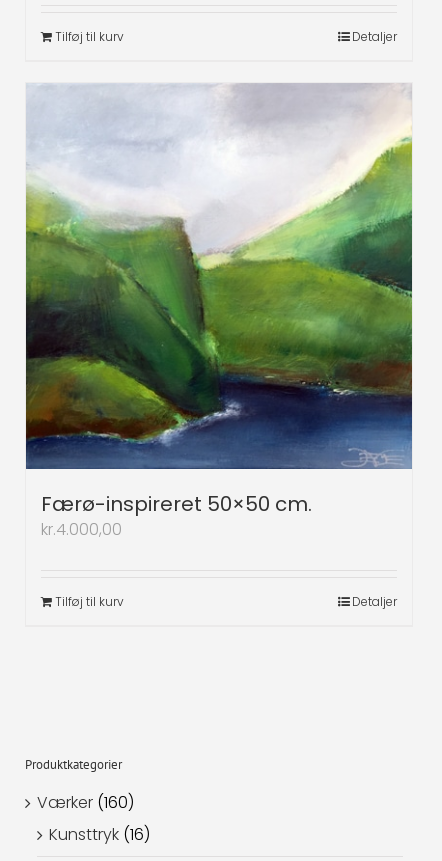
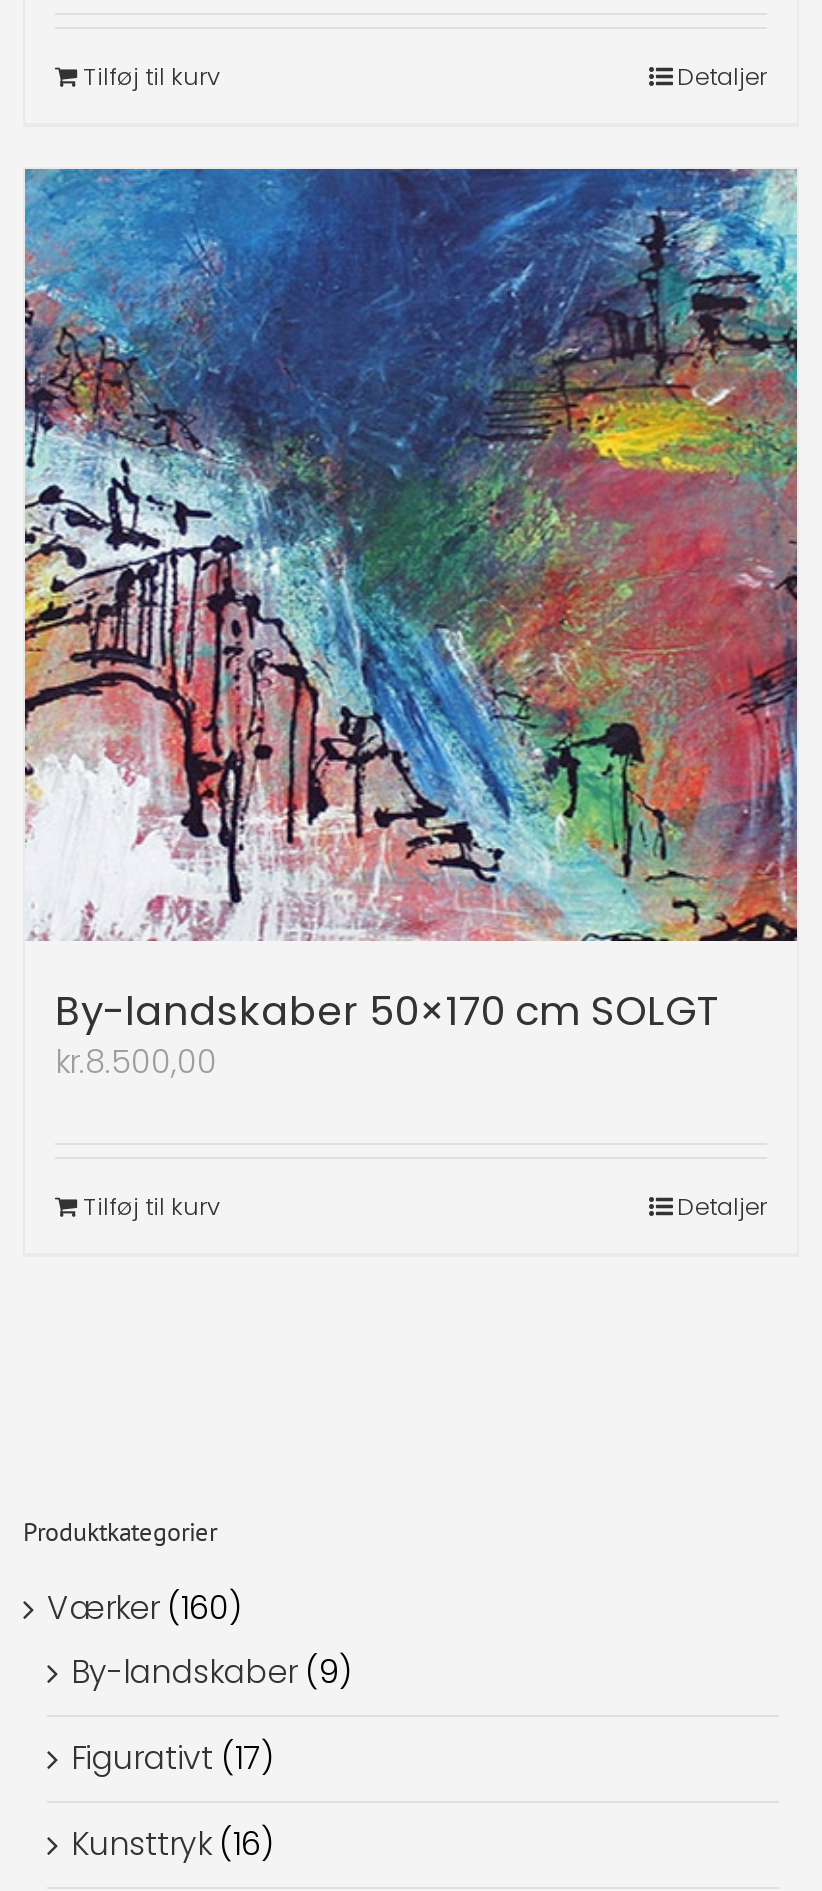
- [image]
- Færø-inspireret 50×50 cm.
- kr.4.000,00
+ [image]
+ By-landskaber 50×170 cm SOLGT
+ kr.8.500,00

+ By-landskaber (9)
+ Figurativt (17)
